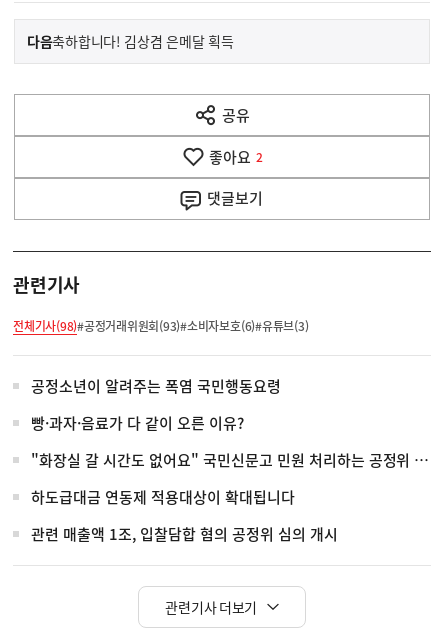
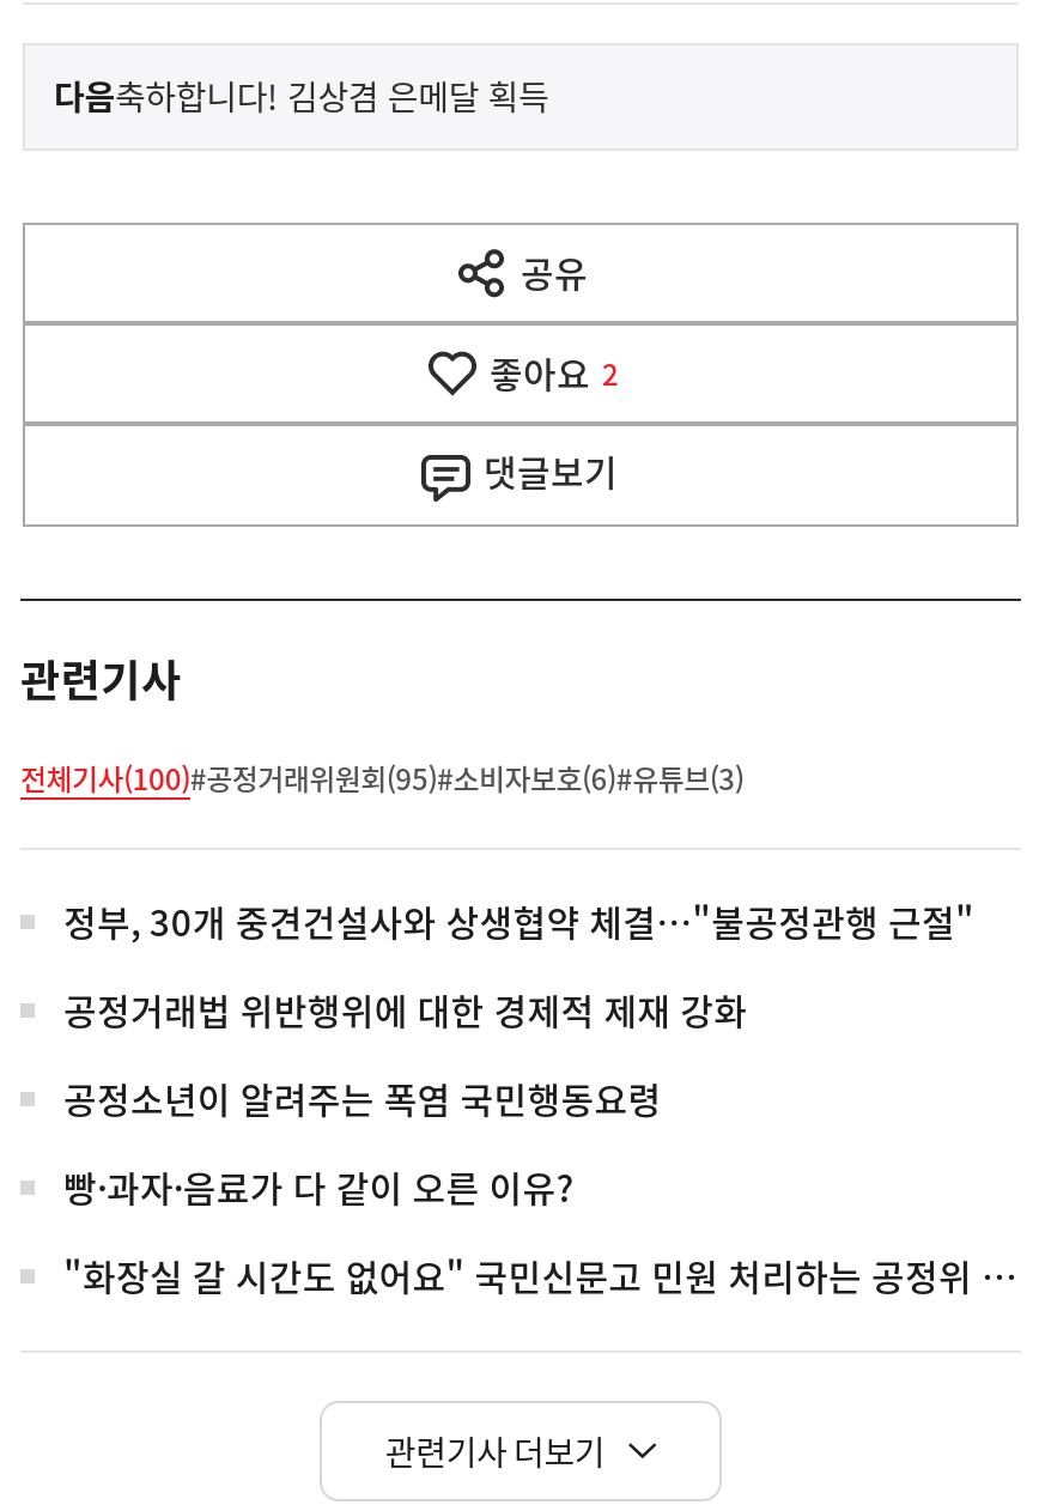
- 전체기사(98)#공정거래위원회(93)#소비자보호(6)#유튜브(3)
+ 전체기사(100)#공정거래위원회(95)#소비자보호(6)#유튜브(3)
+ 정부, 30개 중견건설사와 상생협약 체결…"불공정관행 근절"
+ 공정거래법 위반행위에 대한 경제적 제재 강화

moved down: 공정소년이 알려주는 폭염 국민행동요령 | 빵·과자·음료가 다 같이 오른 이유?

- 하도급대금 연동제 적용대상이 확대됩니다
- 관련 매출액 1조, 입찰담합 혐의 공정위 심의 개시
